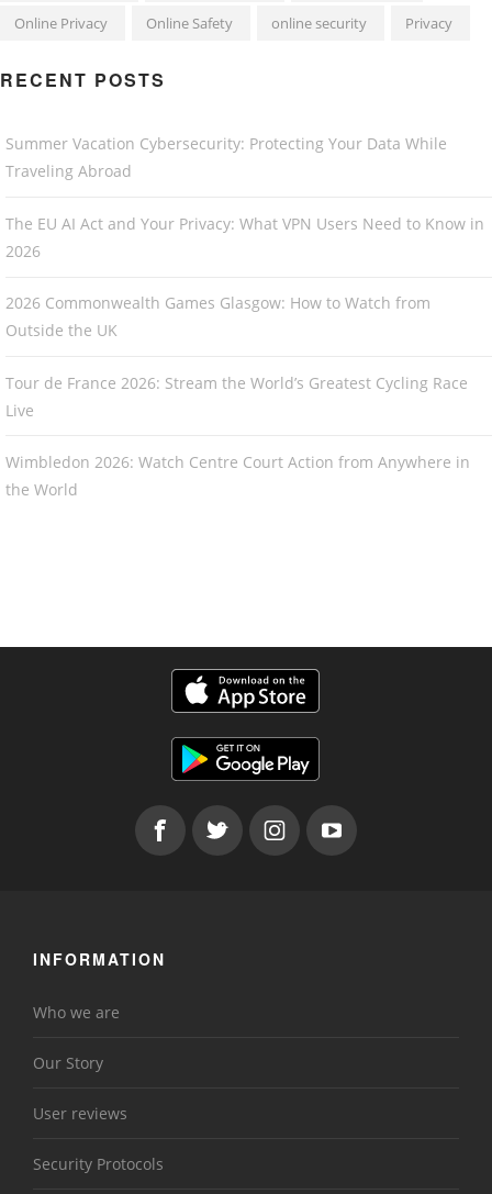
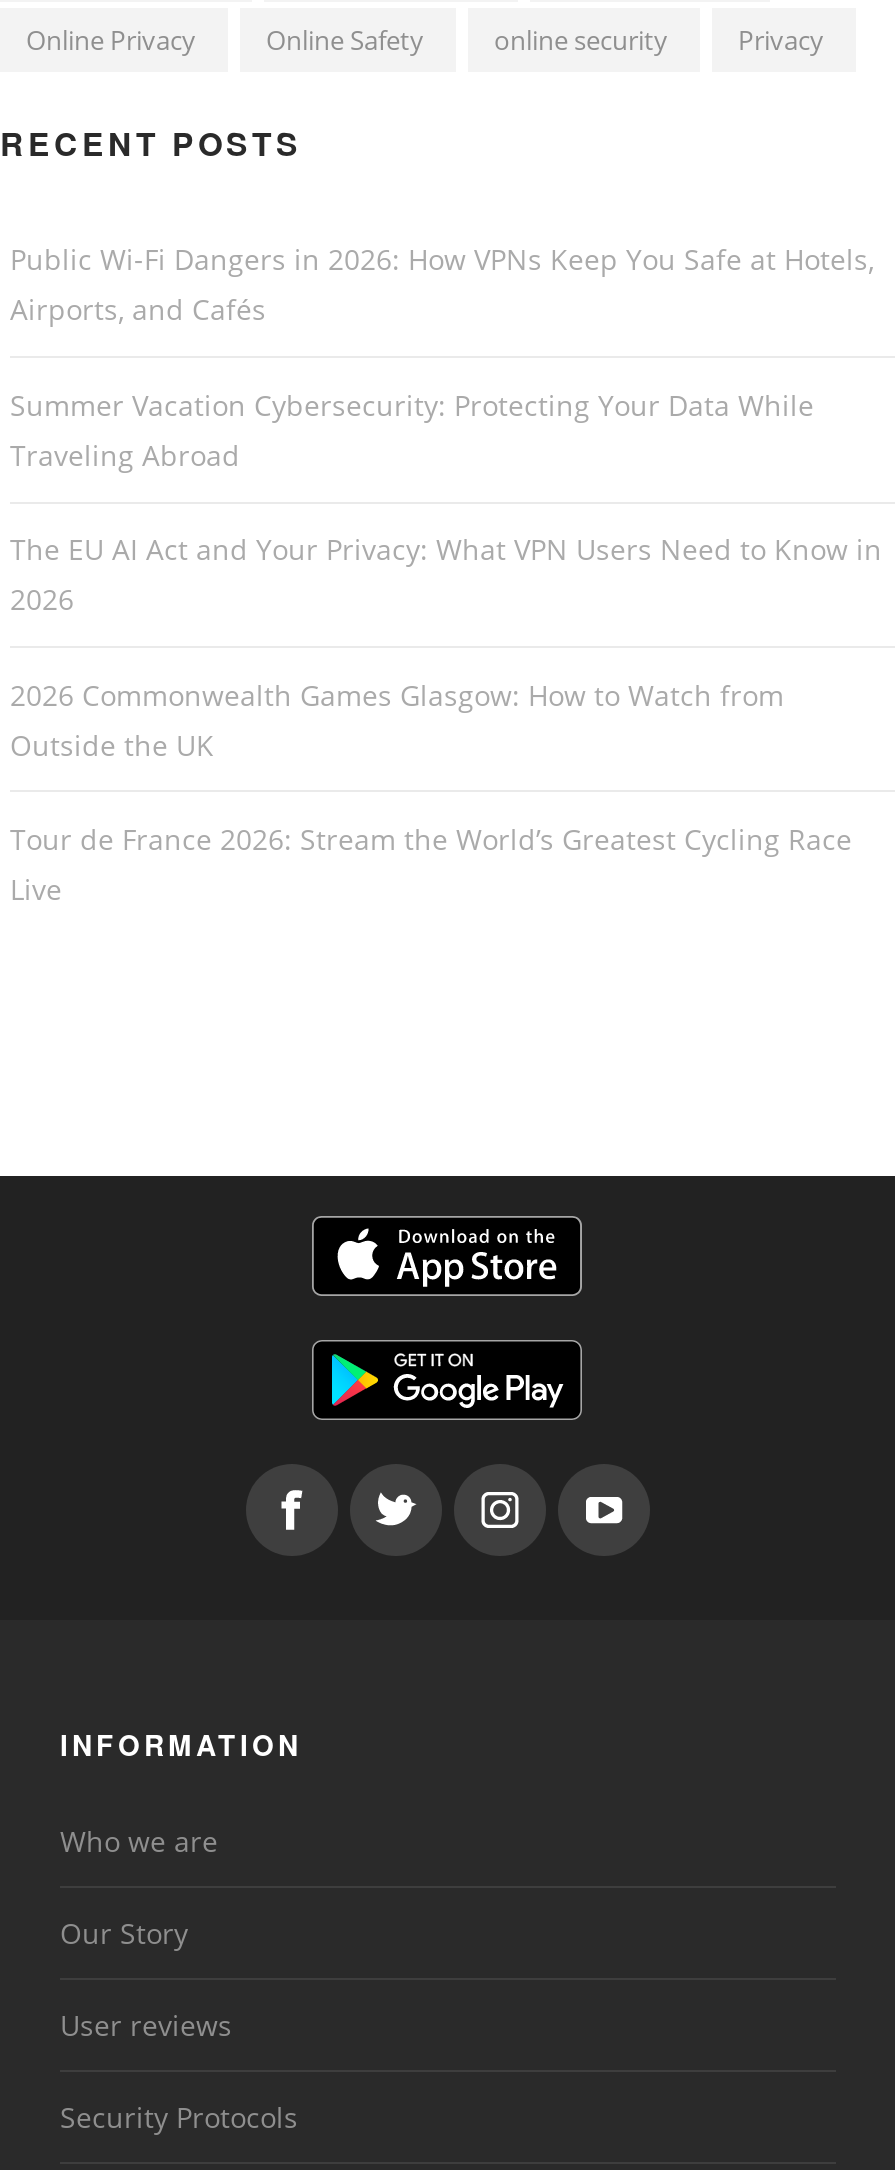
+ Public Wi-Fi Dangers in 2026: How VPNs Keep You Safe at Hotels,
+ Airports, and Cafés

moved down: Summer Vacation Cybersecurity: Protecting Your Data While | Traveling Abroad | The EU AI Act and Your Privacy: What VPN Users Need to Know in | 2026 | 2026 Commonwealth Games Glasgow: How to Watch from | Outside the UK | Tour de France 2026: Stream the World’s Greatest Cycling Race | Live

- Wimbledon 2026: Watch Centre Court Action from Anywhere in
- the World
